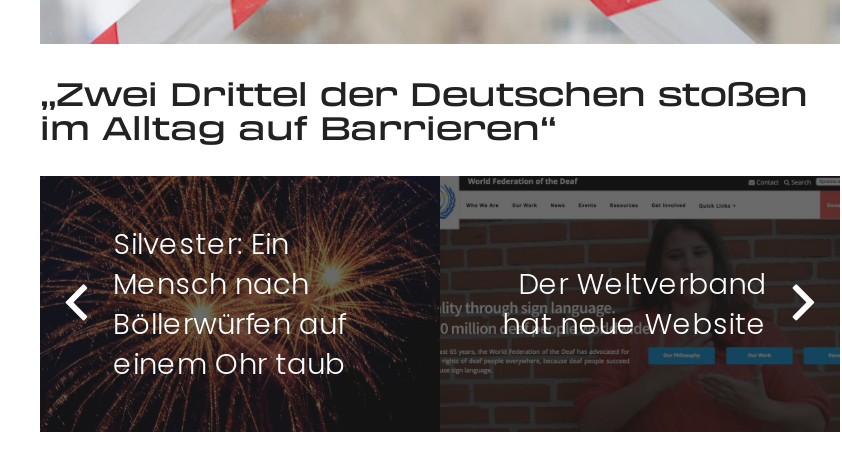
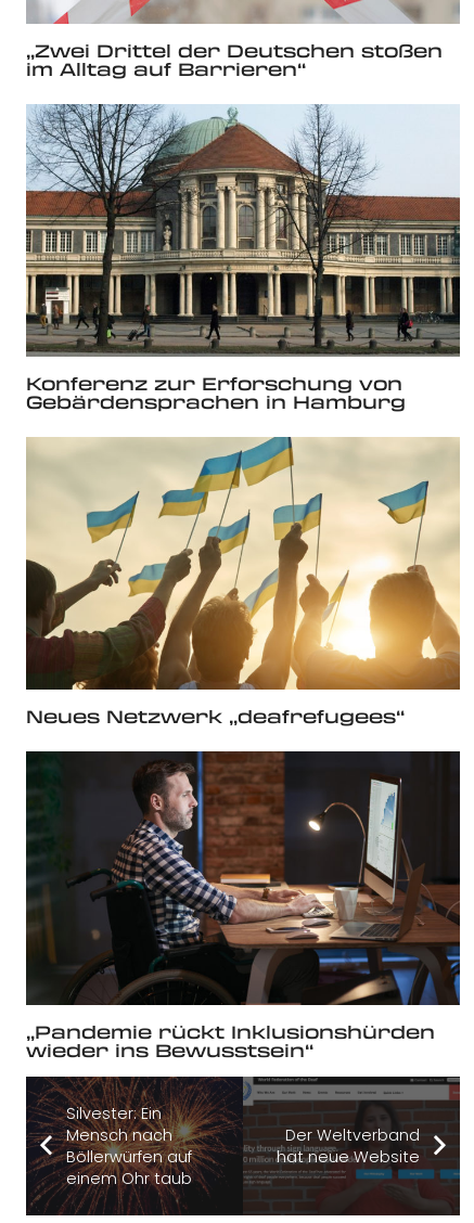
+ [image]
+ Konferenz zur Erforschung von
+ Gebärdensprachen in Hamburg

+ [image]
+ Neues Netzwerk „deafrefugees“

+ [image]
+ „Pandemie rückt Inklusionshürden
+ wieder ins Bewusstsein“
